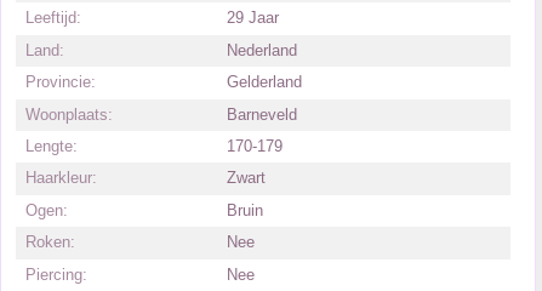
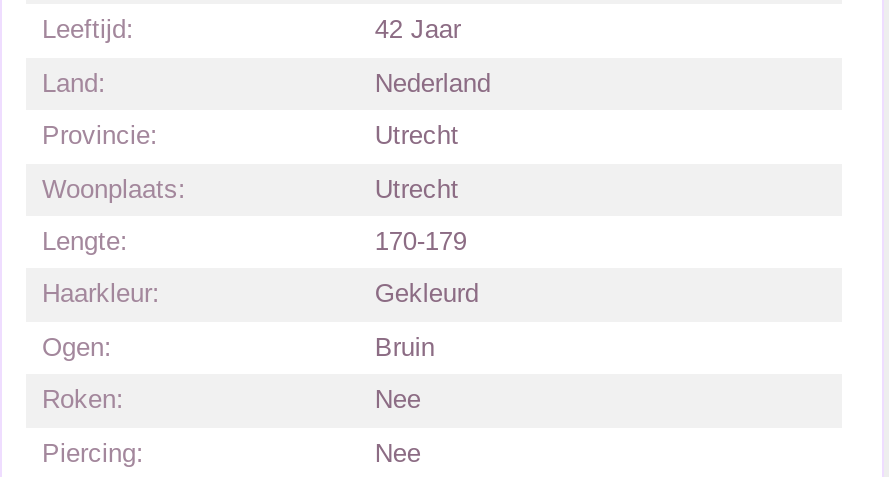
- 29 Jaar
+ 42 Jaar

- Gelderland
+ Utrecht

- Barneveld
+ Utrecht

- Zwart
+ Gekleurd
